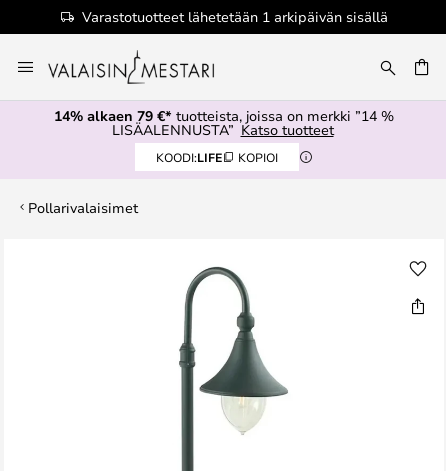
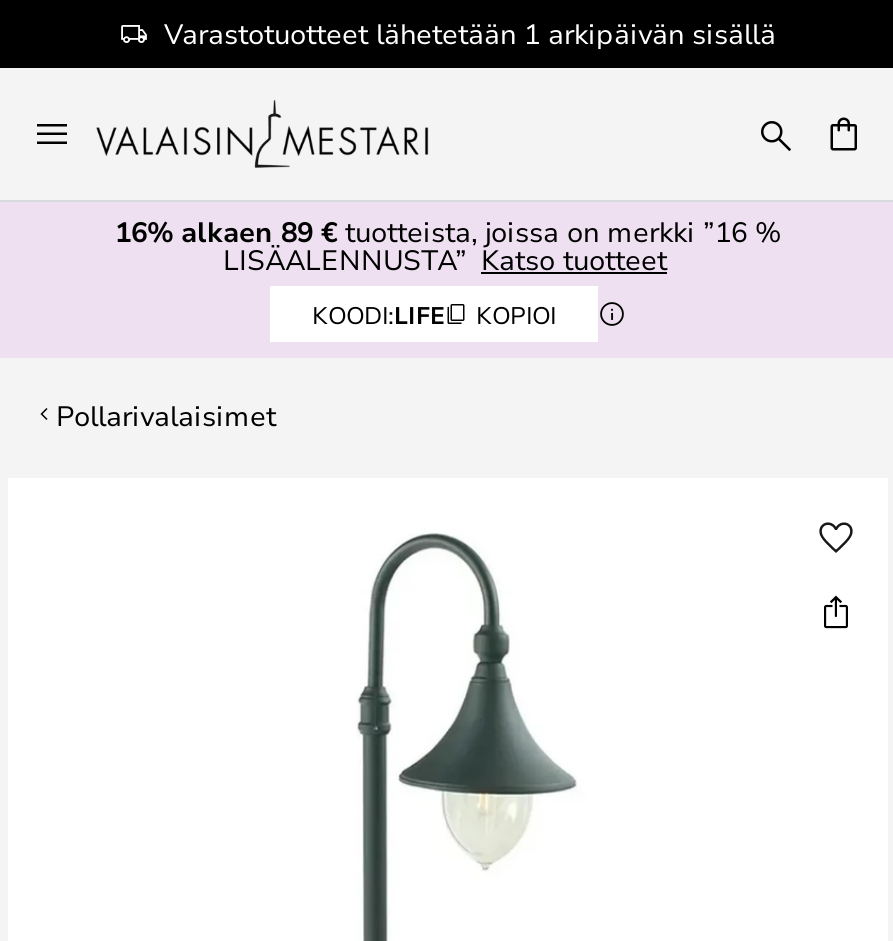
- 14% alkaen 79 €* tuotteista, joissa on merkki ”14 %
+ 16% alkaen 89 €tuotteista, joissa on merkki ”16 %
